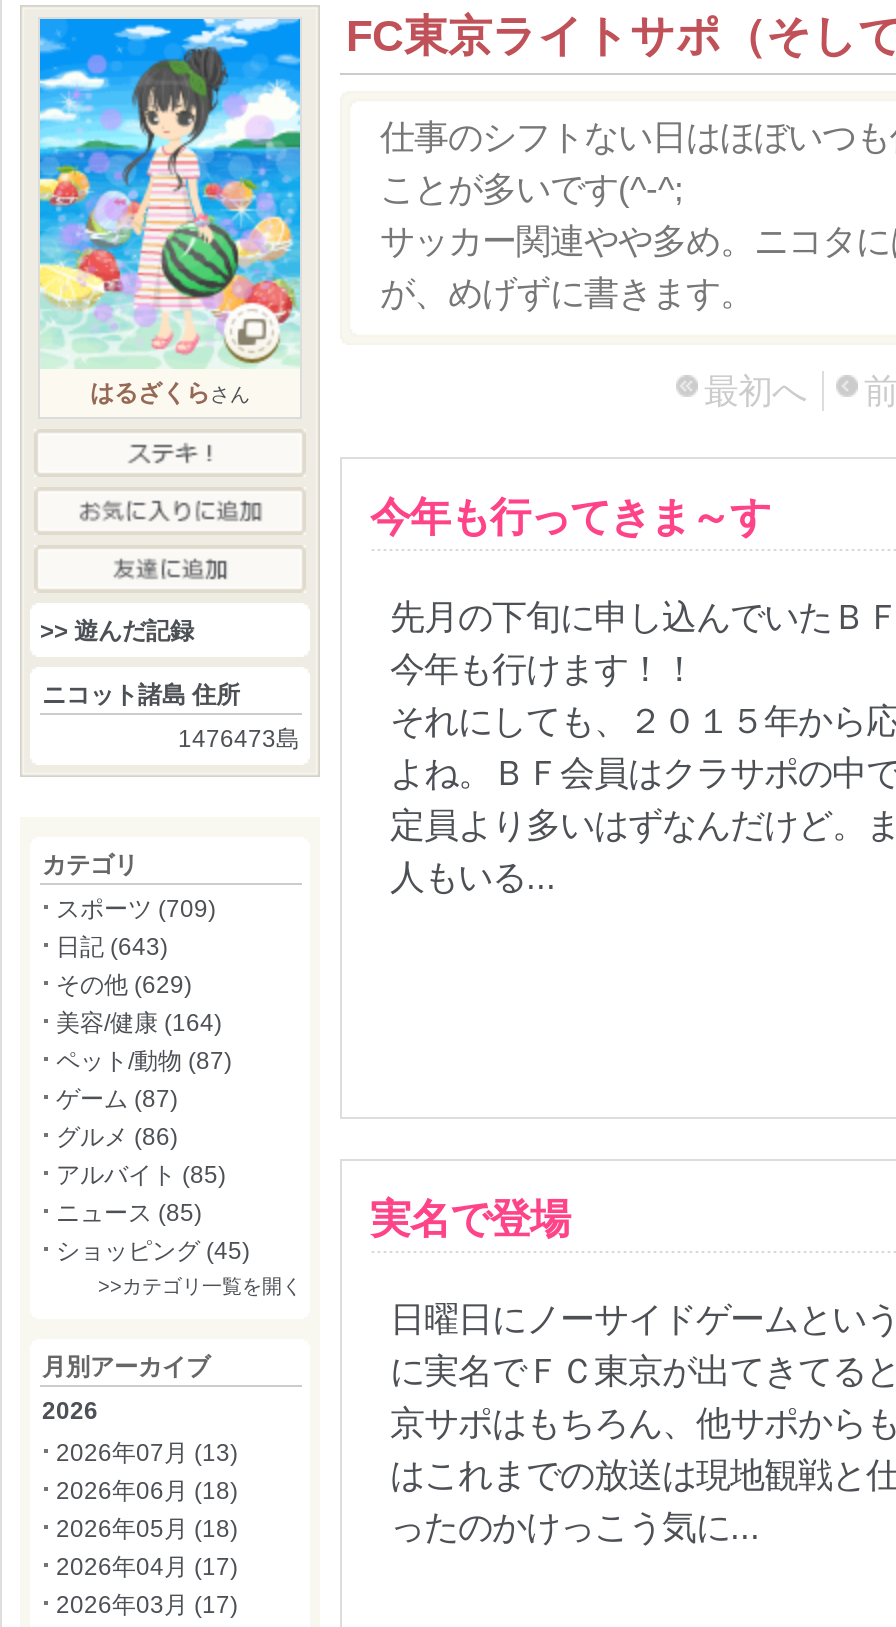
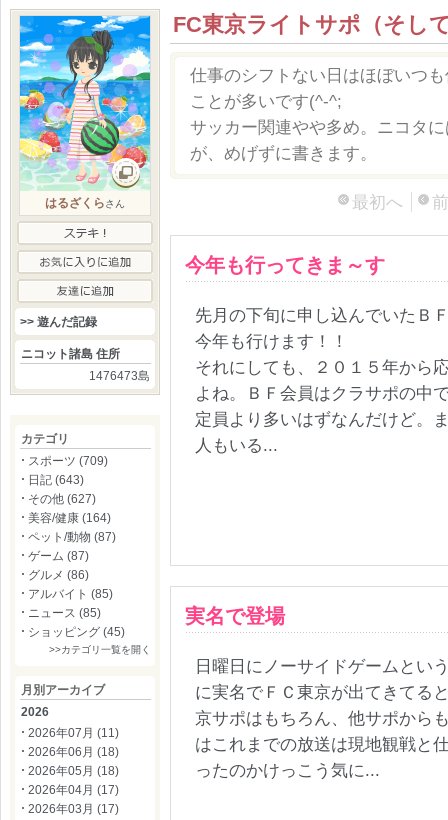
- その他 (629)
+ その他 (627)

- 2026年07月 (13)
+ 2026年07月 (11)
